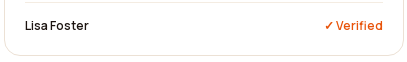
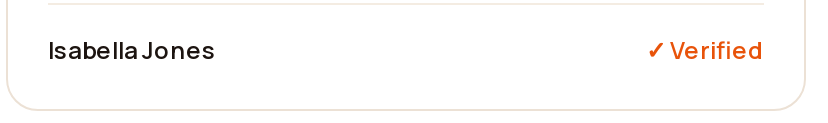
- Lisa Foster
+ Isabella Jones
